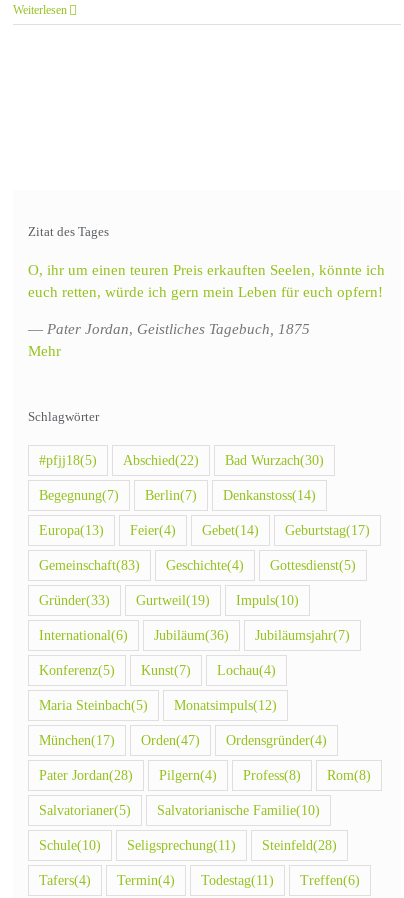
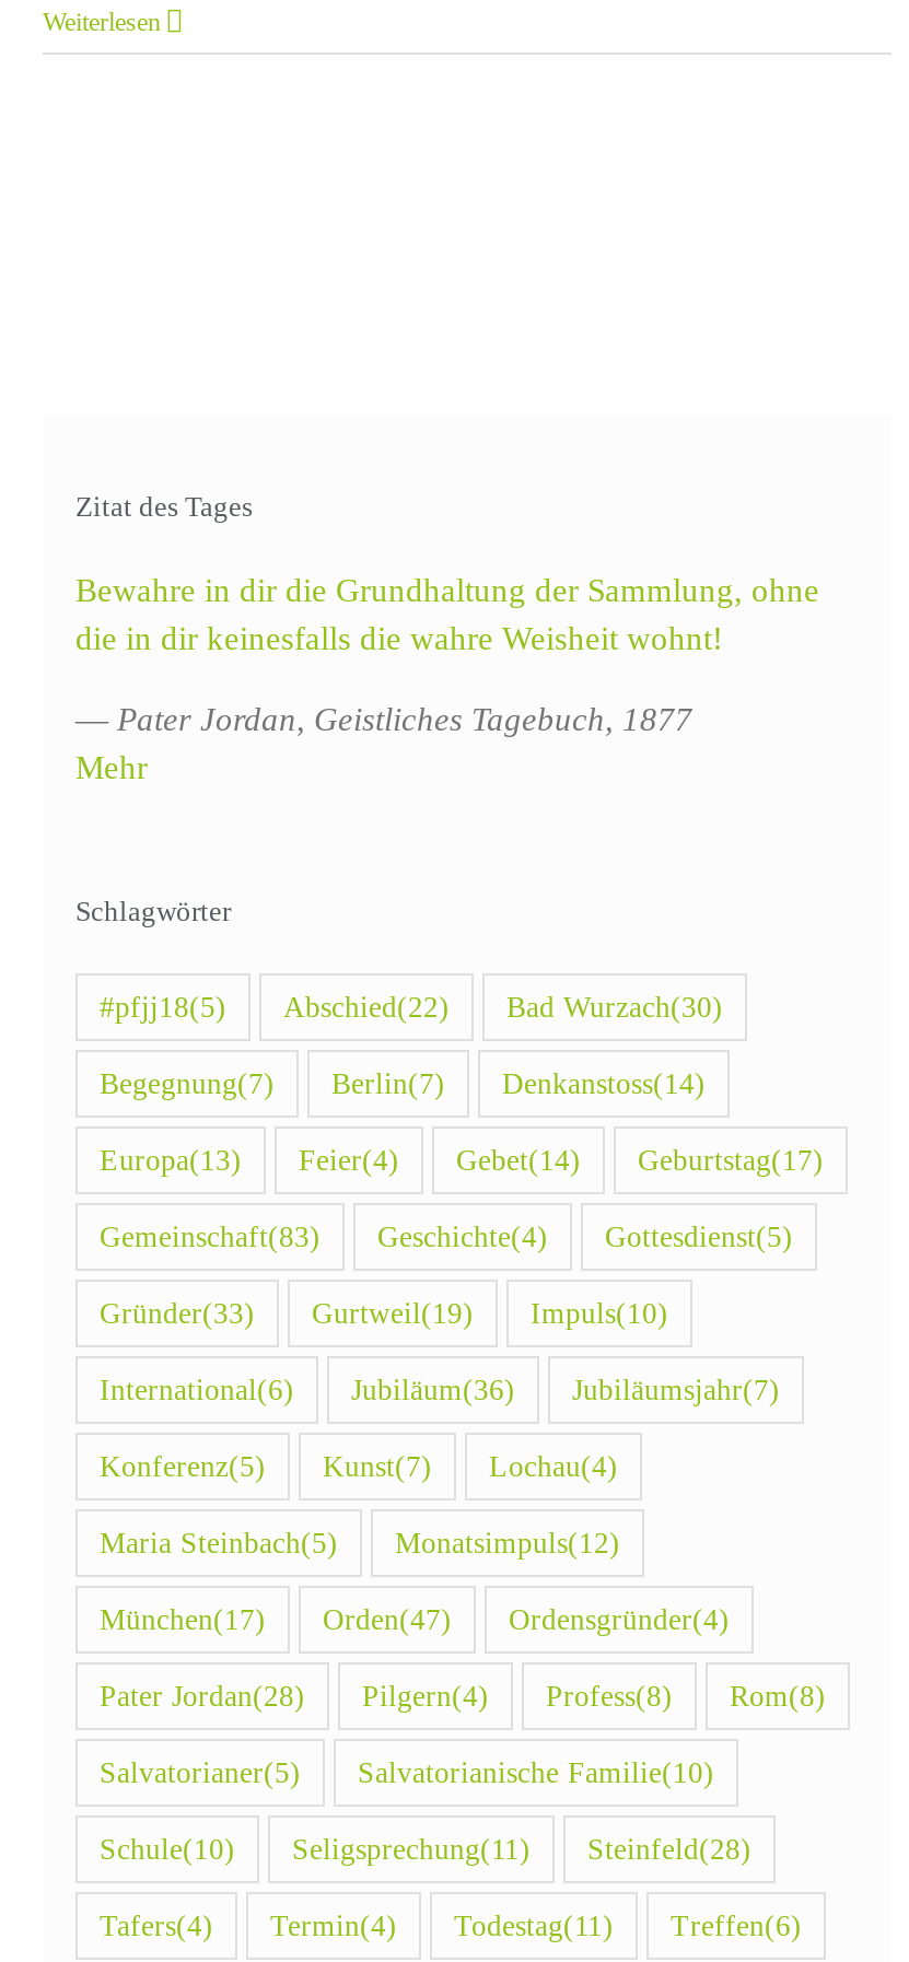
- O, ihr um einen teuren Preis erkauften Seelen, könnte ich
- euch retten, würde ich gern mein Leben für euch opfern!
+ Bewahre in dir die Grundhaltung der Sammlung, ohne
+ die in dir keinesfalls die wahre Weisheit wohnt!

- — Pater Jordan, Geistliches Tagebuch, 1875
+ — Pater Jordan, Geistliches Tagebuch, 1877
